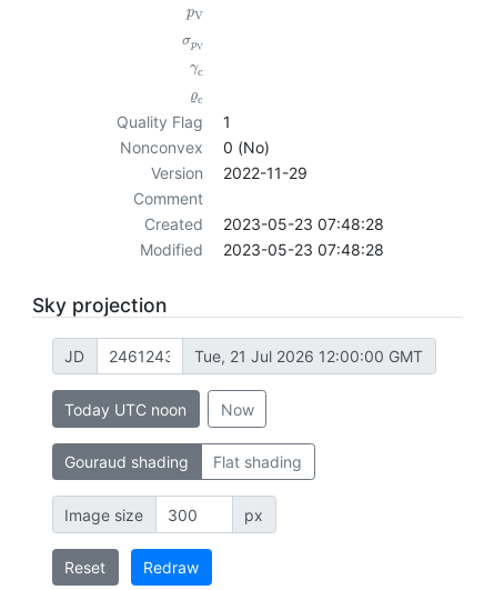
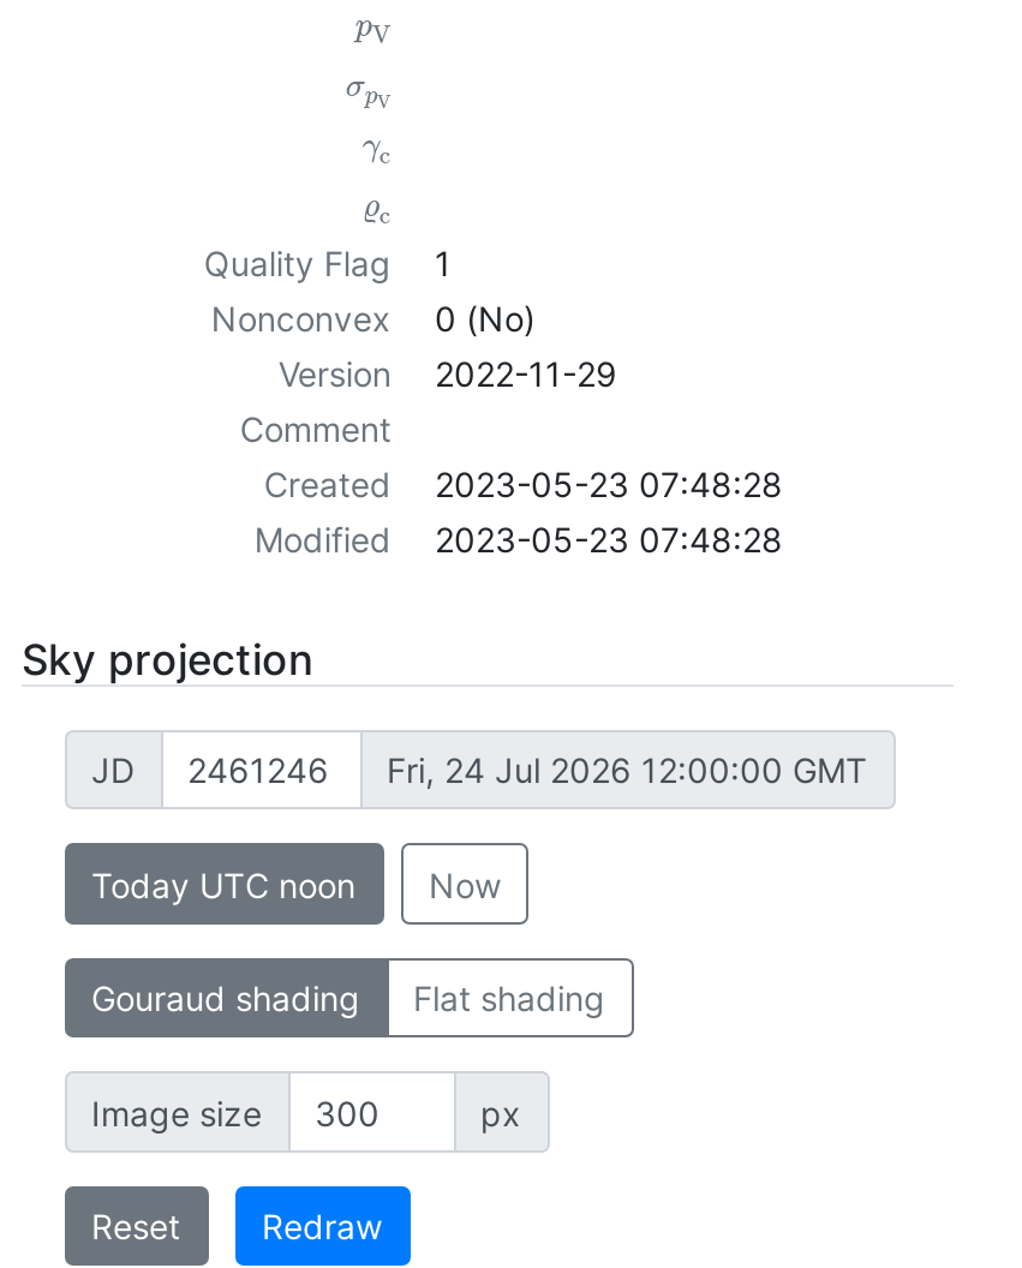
- Tue, 21 Jul 2026 12:00:00 GMT
+ Fri, 24 Jul 2026 12:00:00 GMT
